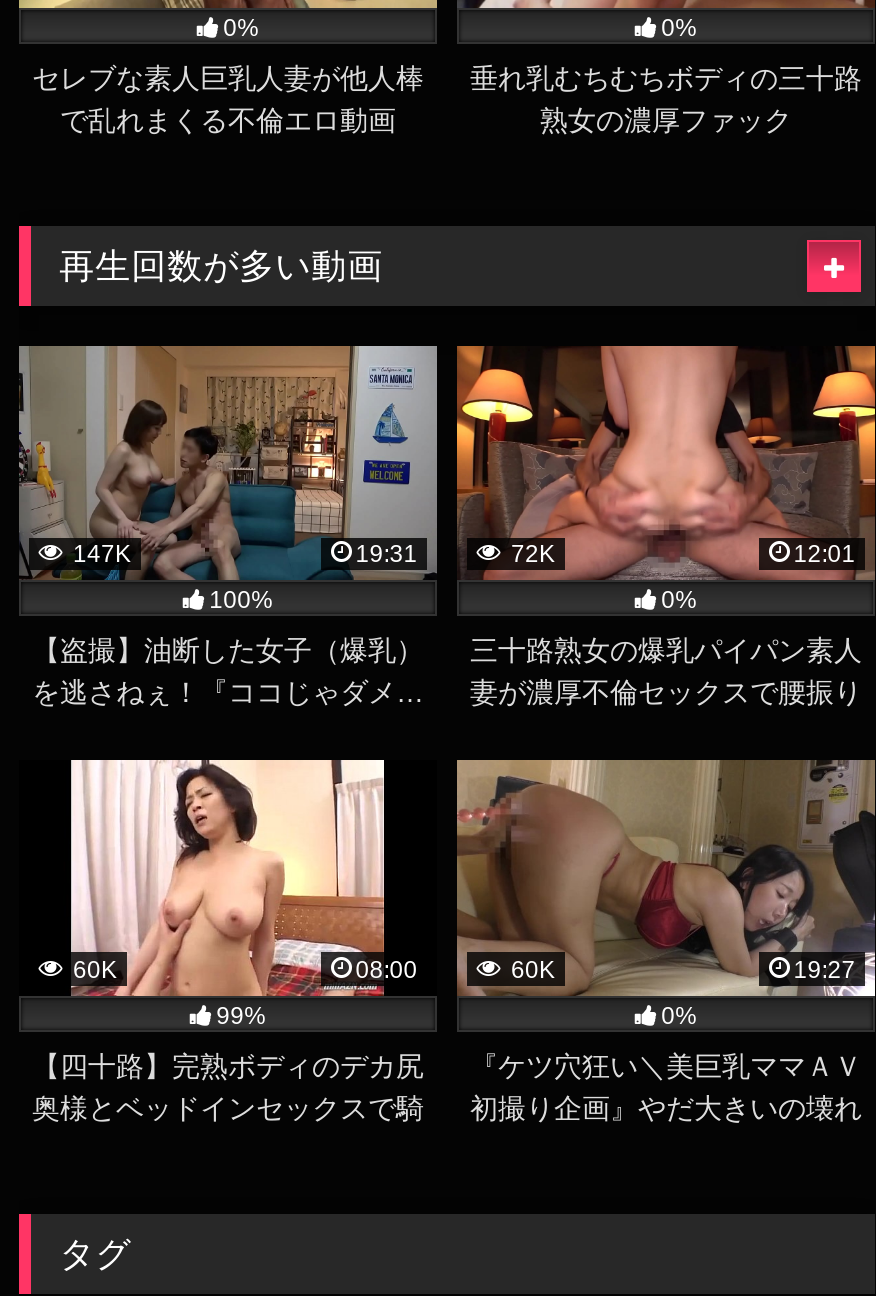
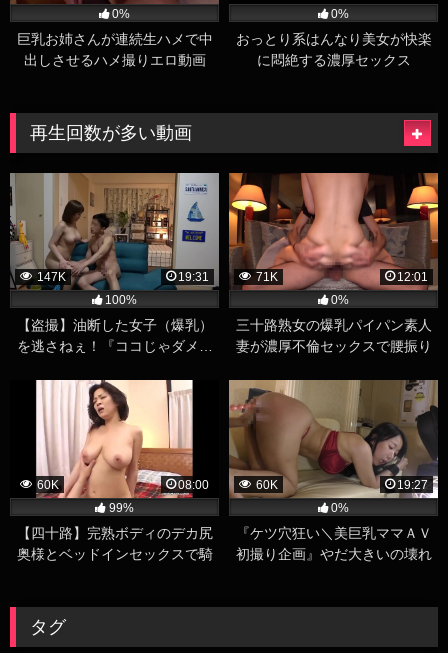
- セレブな素人巨乳人妻が他人棒
- で乱れまくる不倫エロ動画
+ 巨乳お姉さんが連続生ハメで中
+ 出しさせるハメ撮りエロ動画

- 垂れ乳むちむちボディの三十路
- 熟女の濃厚ファック
+ おっとり系はんなり美女が快楽
+ に悶絶する濃厚セックス

- 72K
+ 71K
